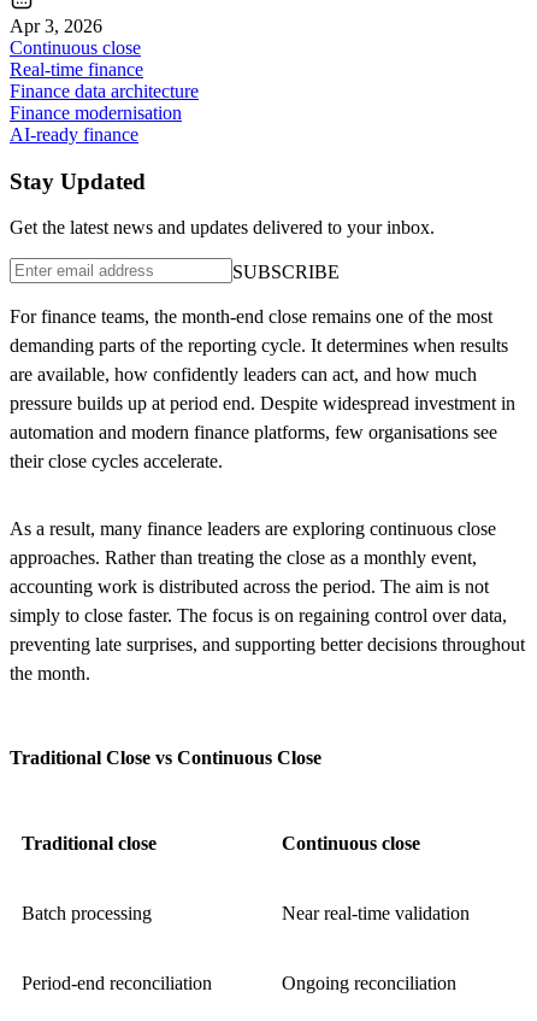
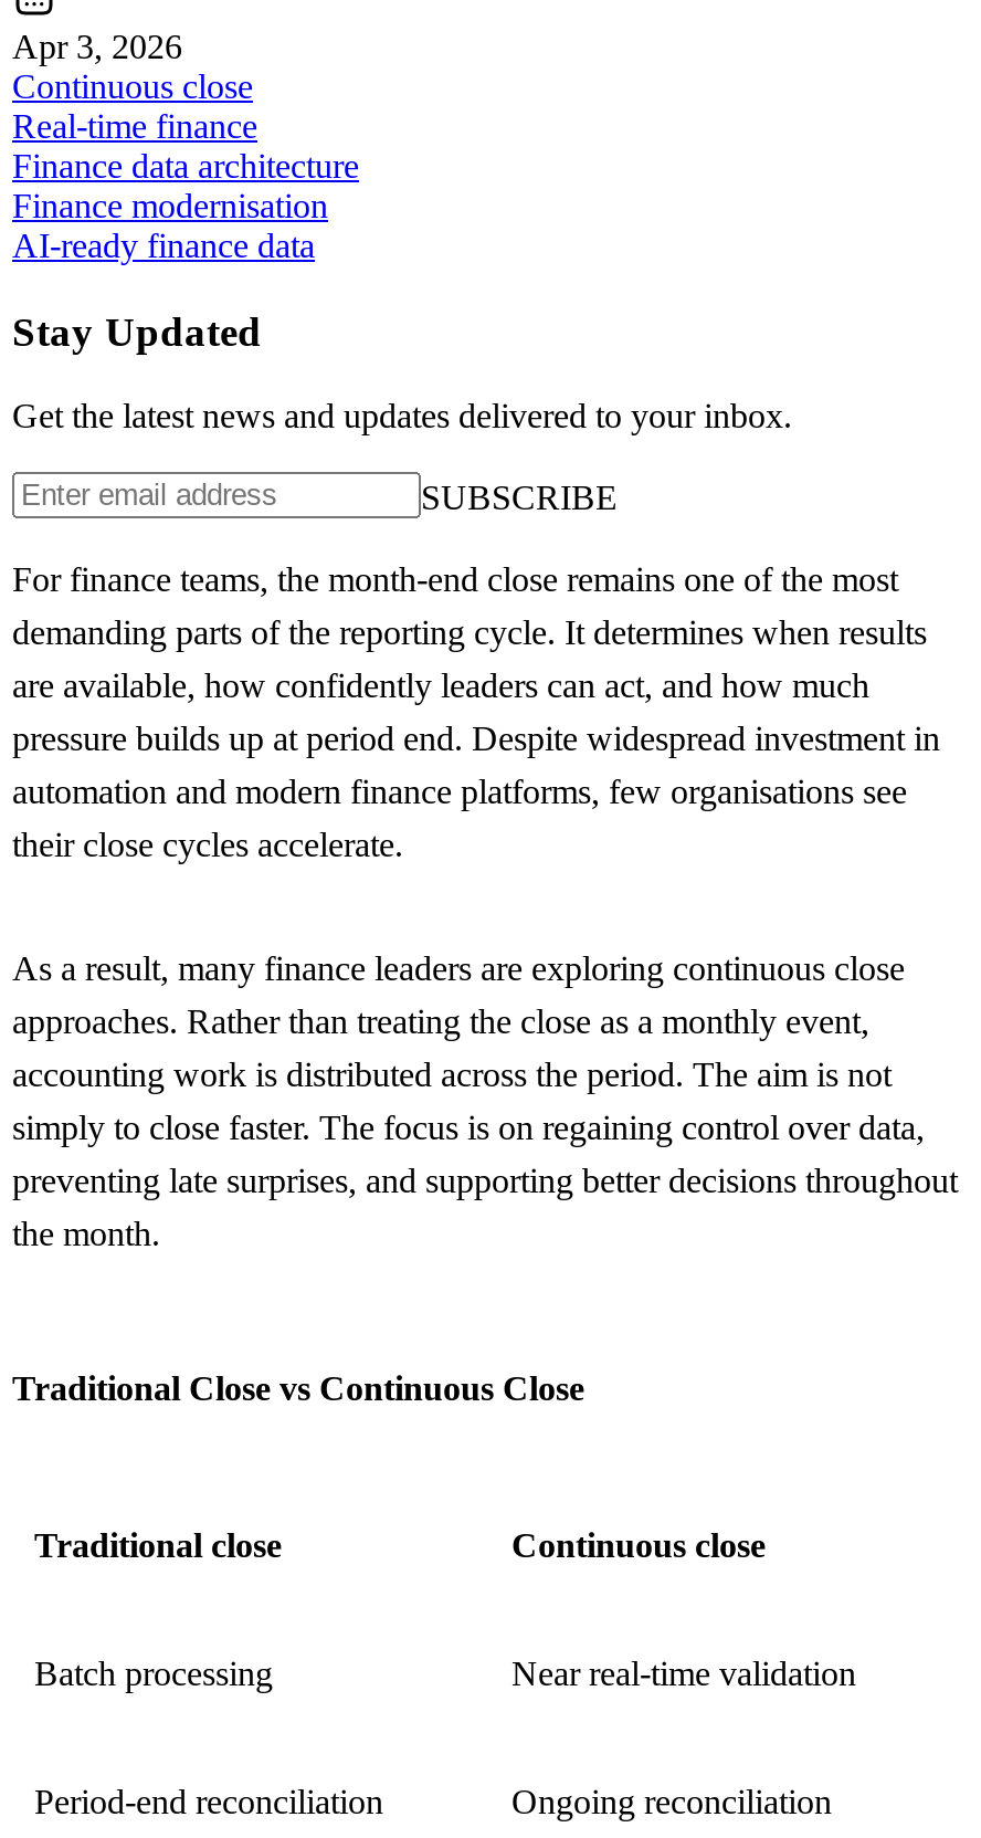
- AI-ready finance
+ AI-ready finance data
